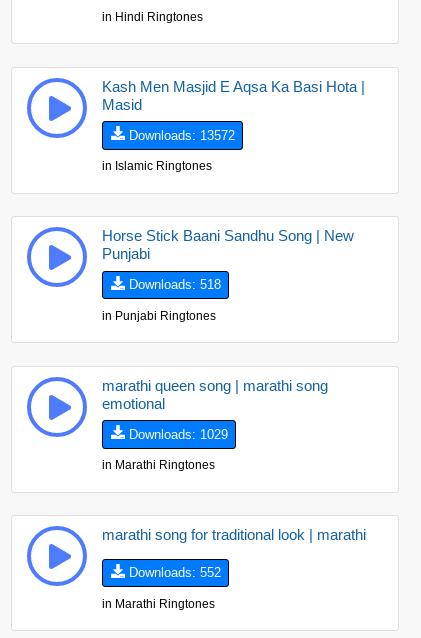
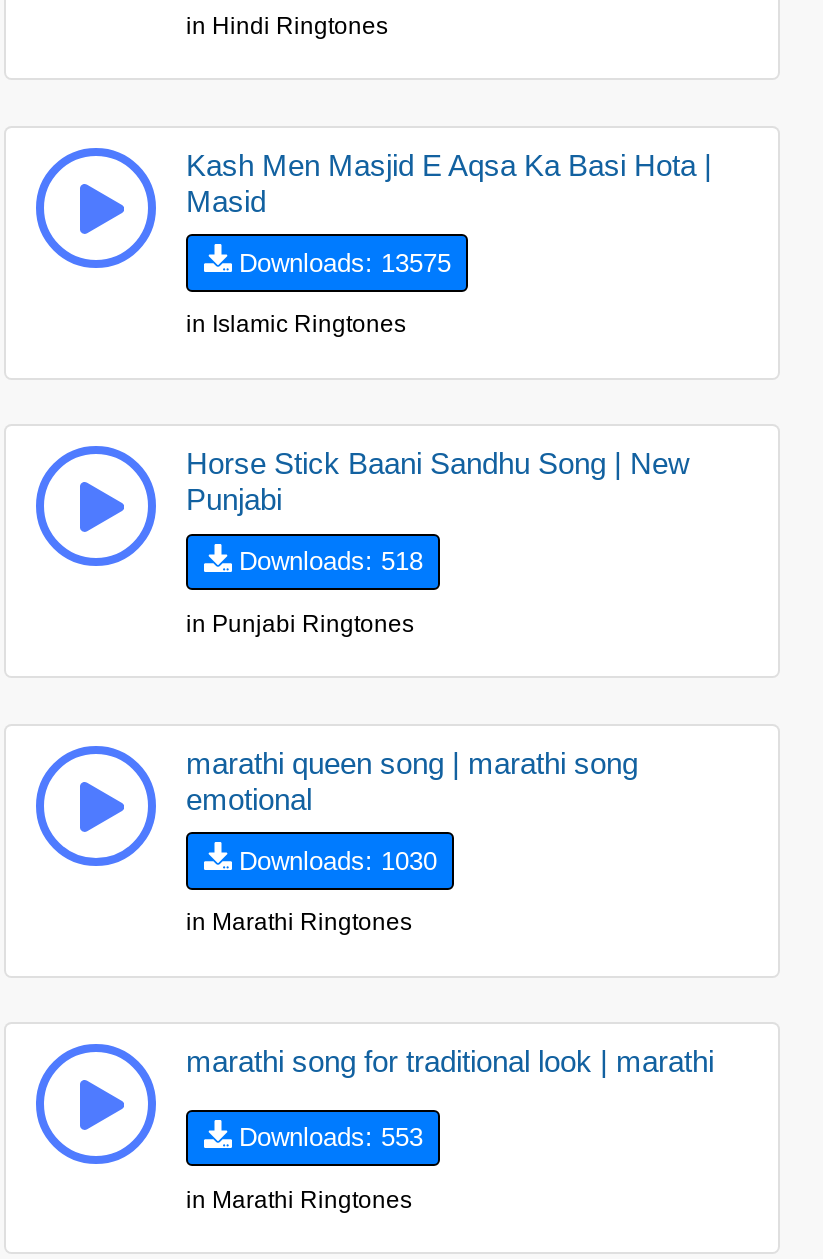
- Downloads: 13572
+ Downloads: 13575

- Downloads: 1029
+ Downloads: 1030

- Downloads: 552
+ Downloads: 553
